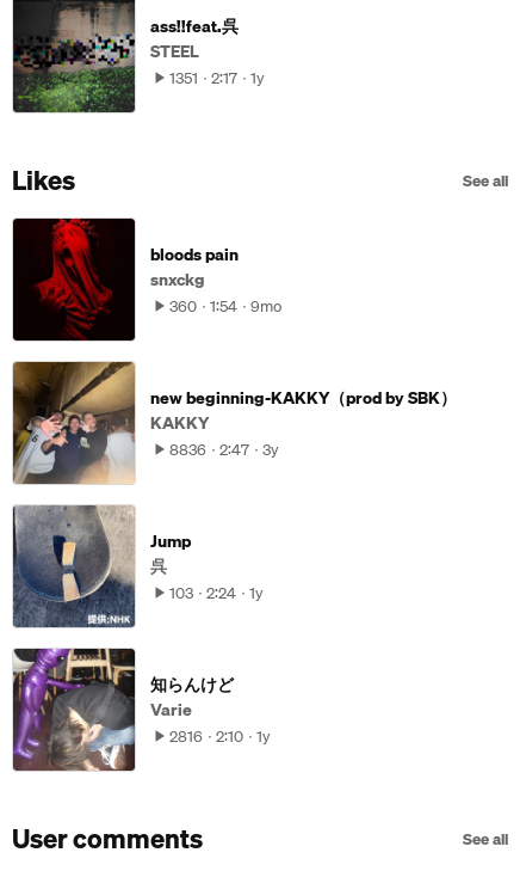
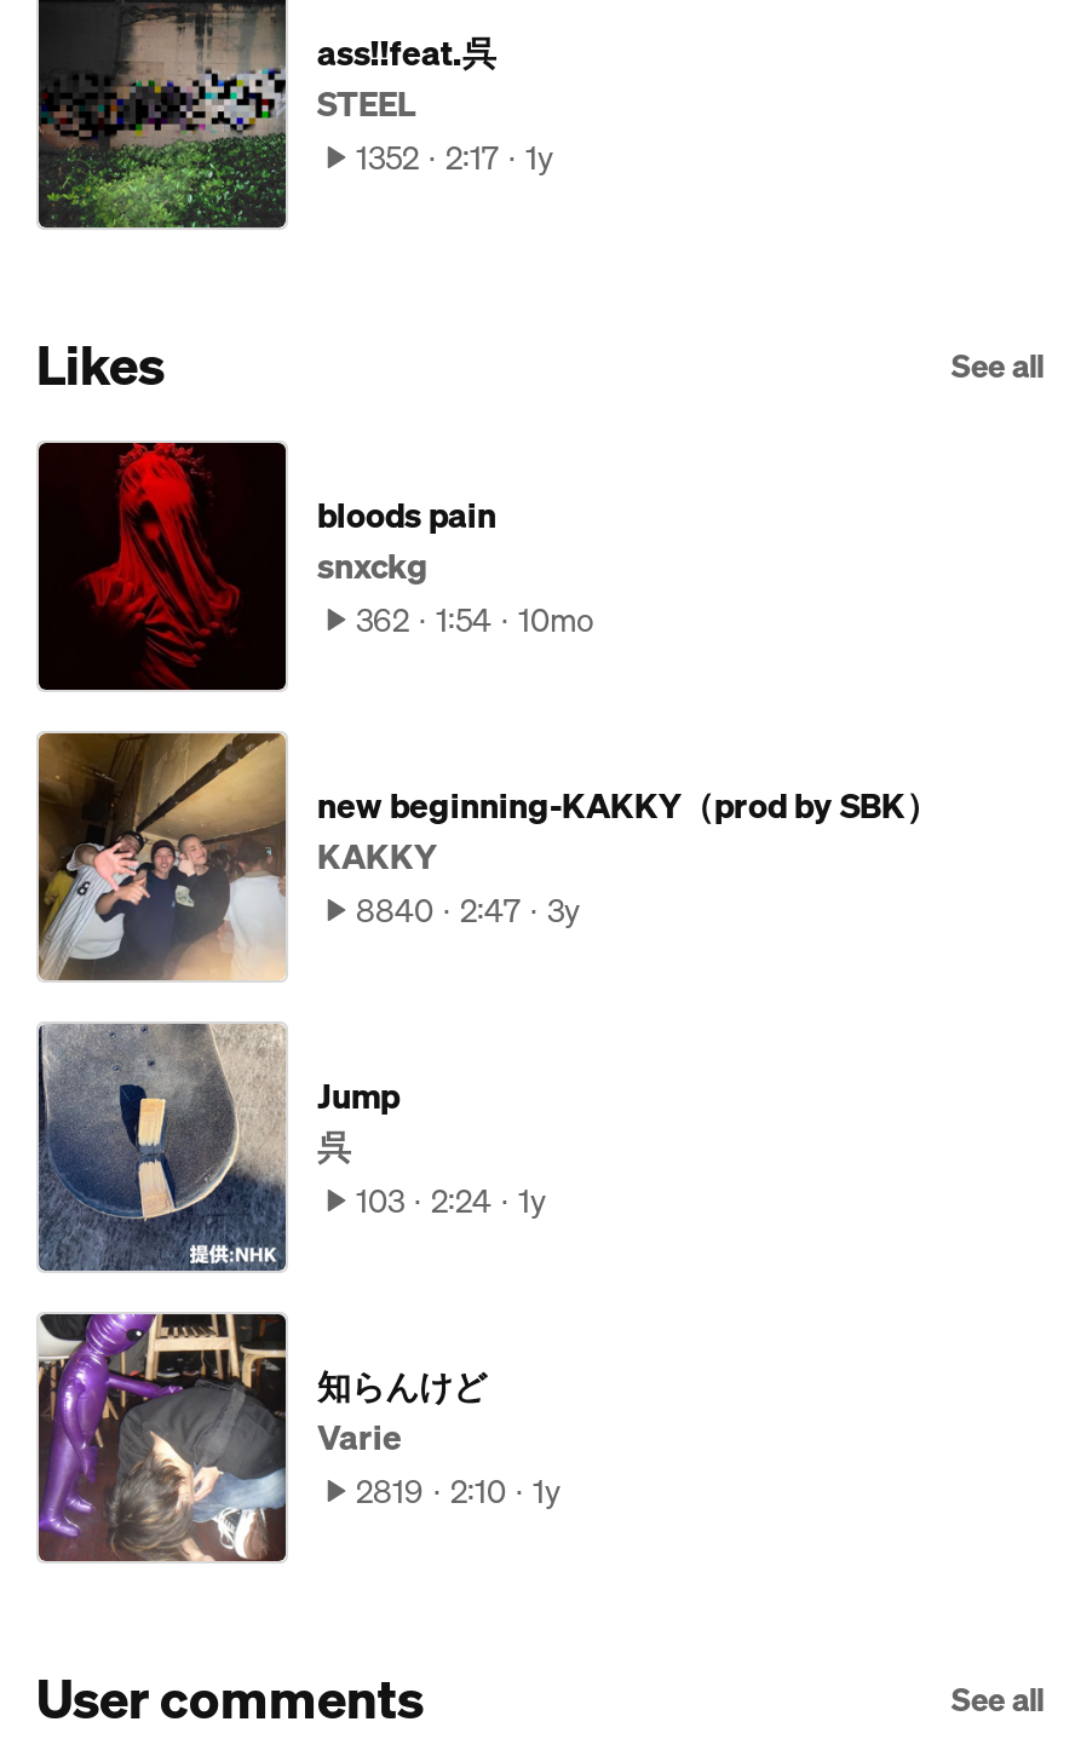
- 1351 2:17 1y
+ 1352 2:17 1y

- 360 1:54 9mo
+ 362 1:54 10mo

- 8836 2:47 3y
+ 8840 2:47 3y

- 2816 2:10 1y
+ 2819 2:10 1y
